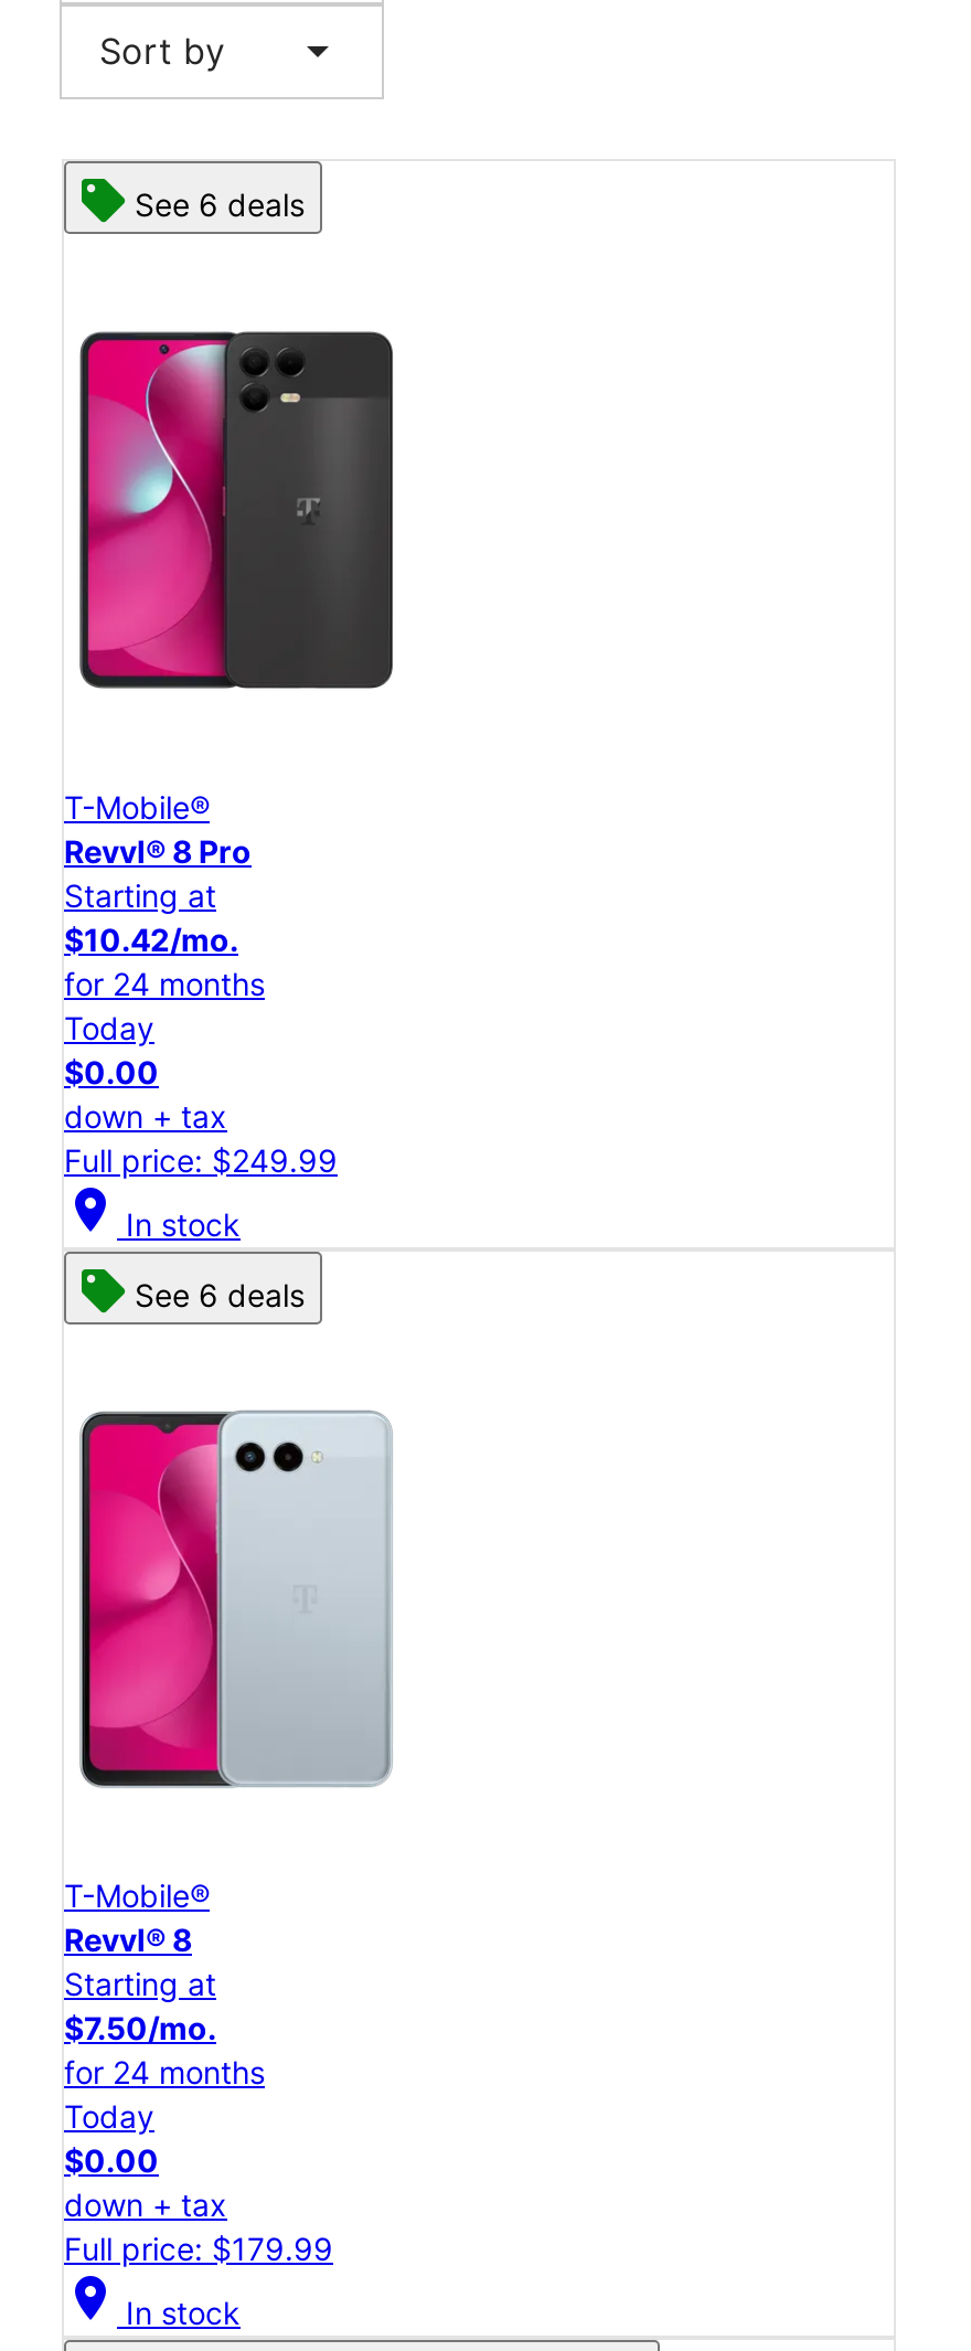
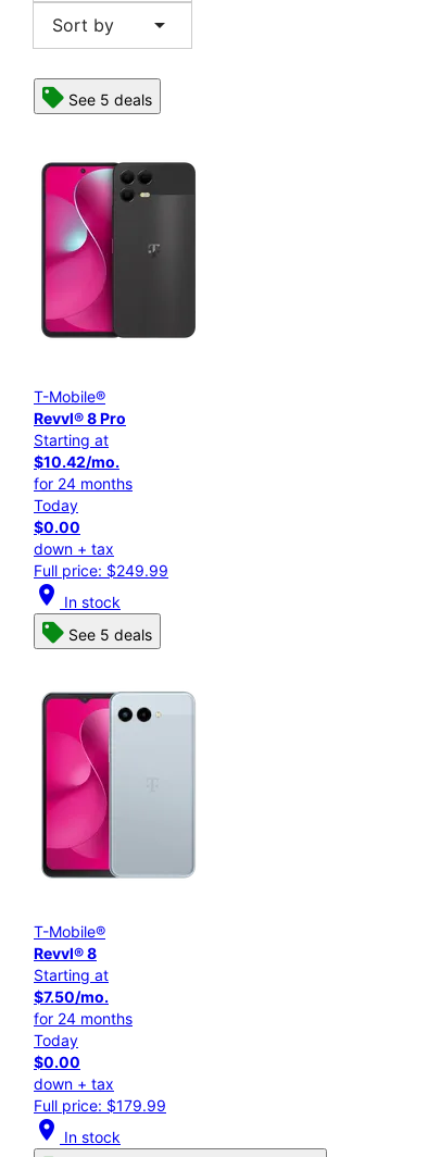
- See 6 deals
+ See 5 deals

- See 6 deals
+ See 5 deals
